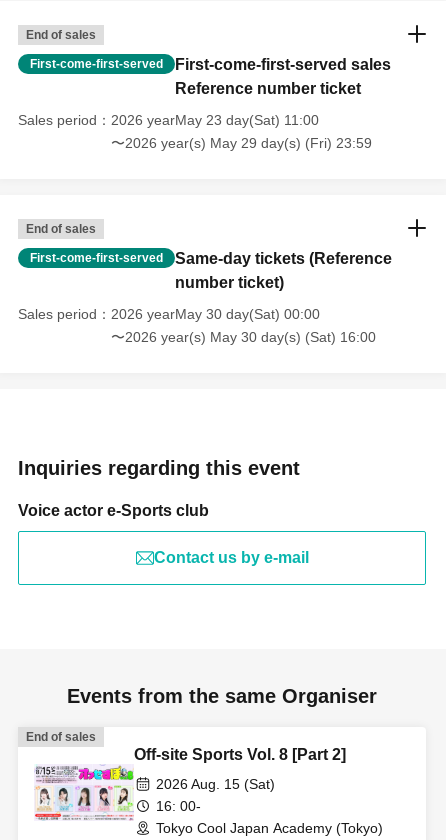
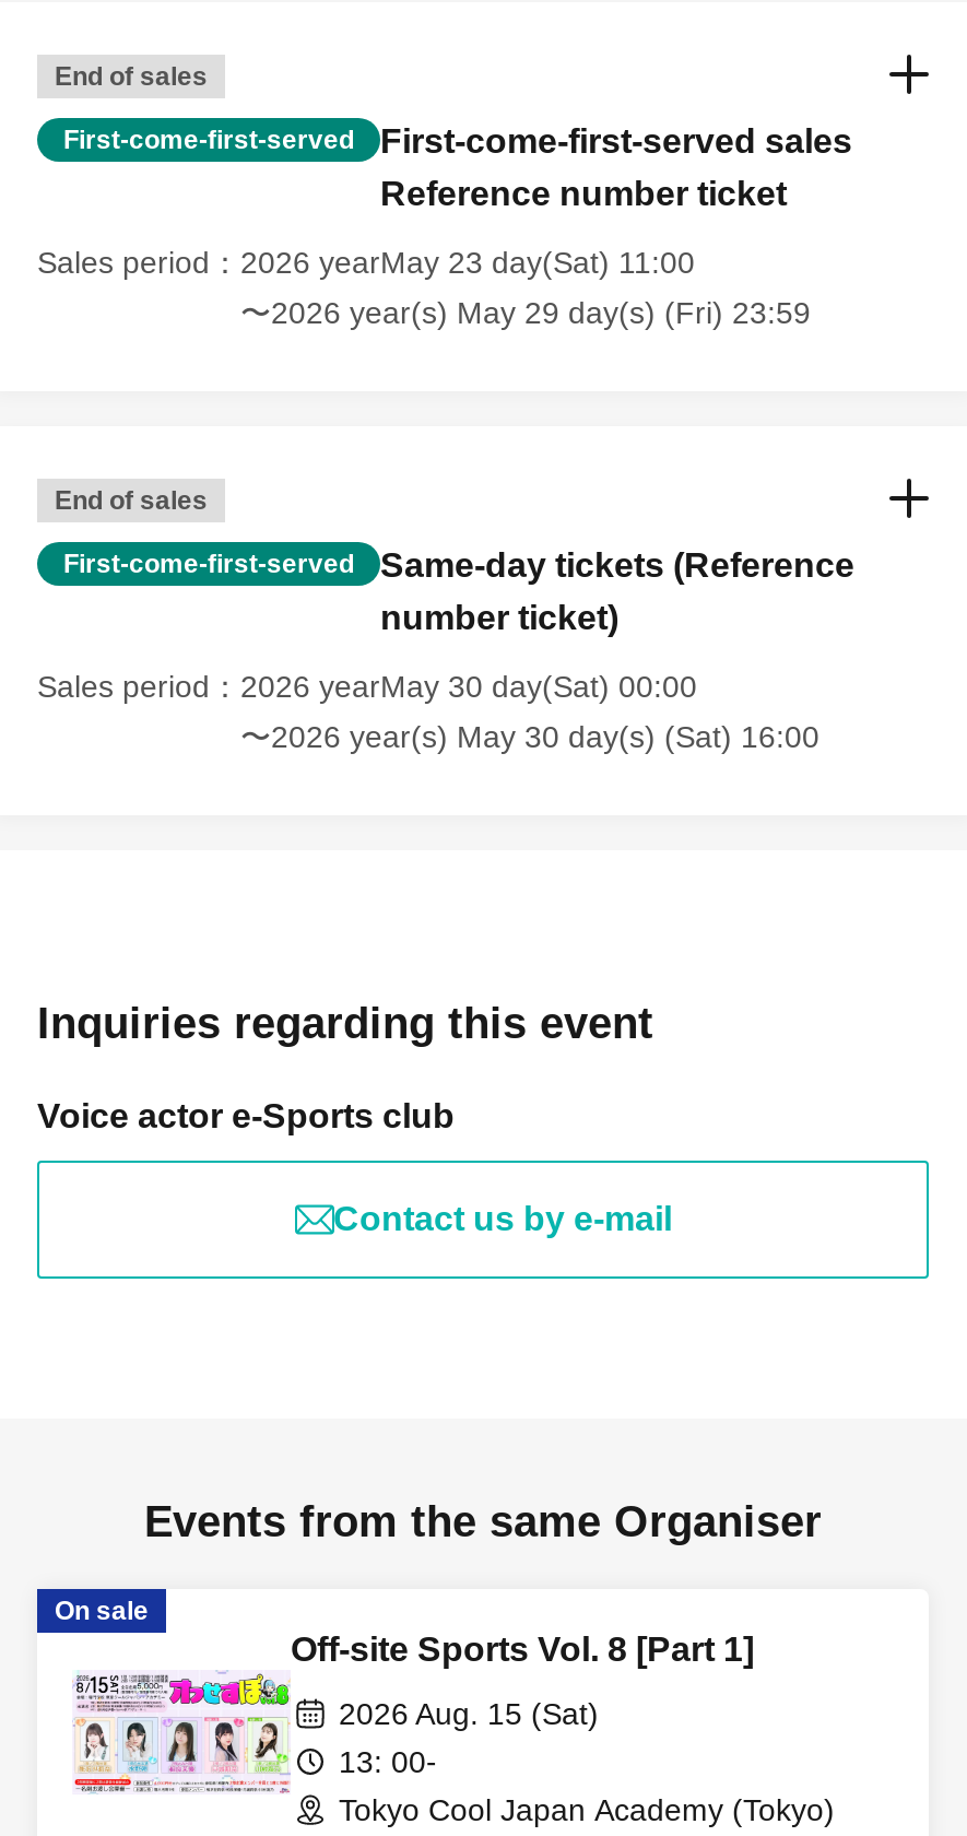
- End of sales
- Off-site Sports Vol. 8 [Part 2]
+ On sale
+ Off-site Sports Vol. 8 [Part 1]

- 16: 00-
+ 13: 00-
